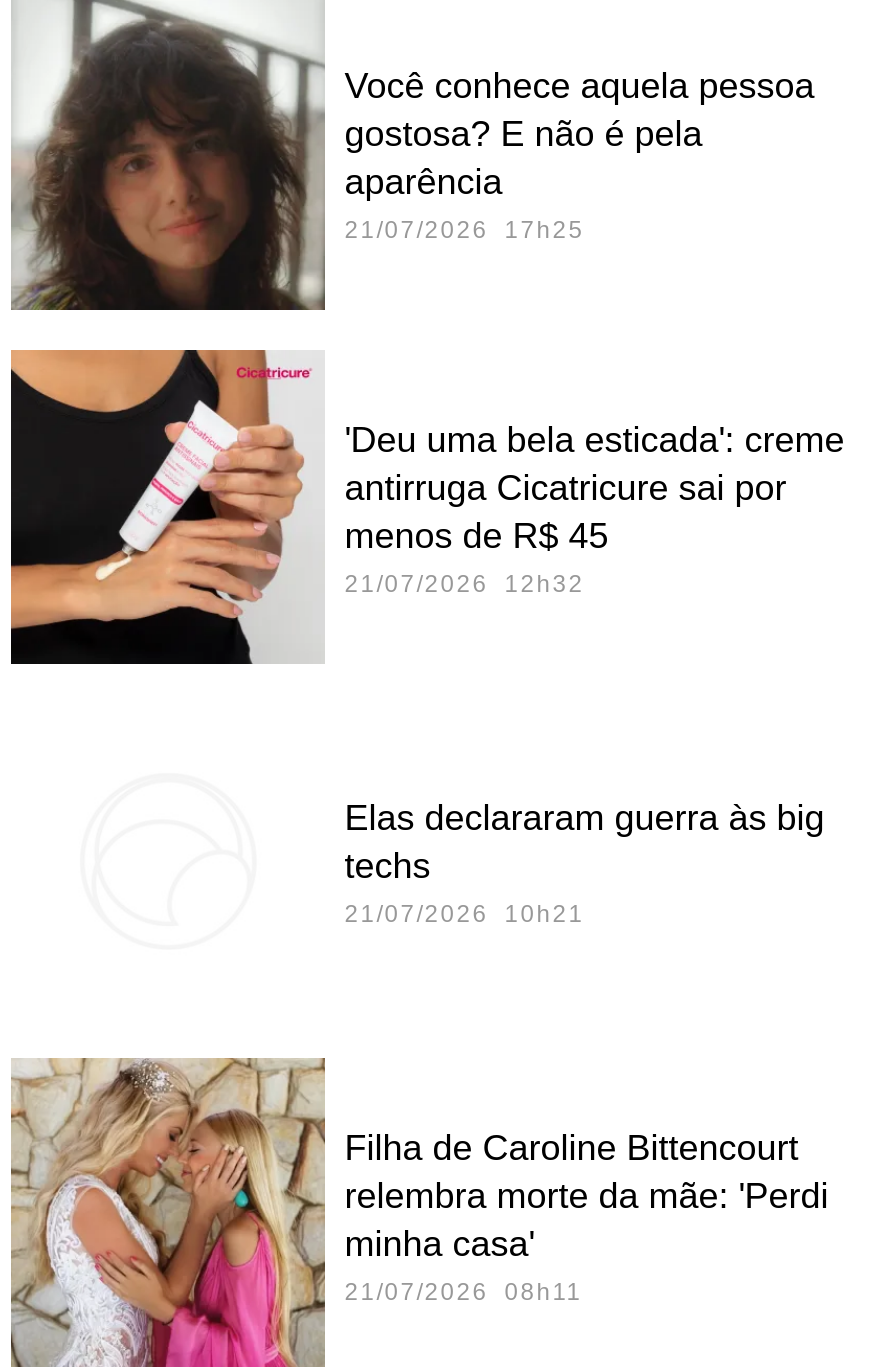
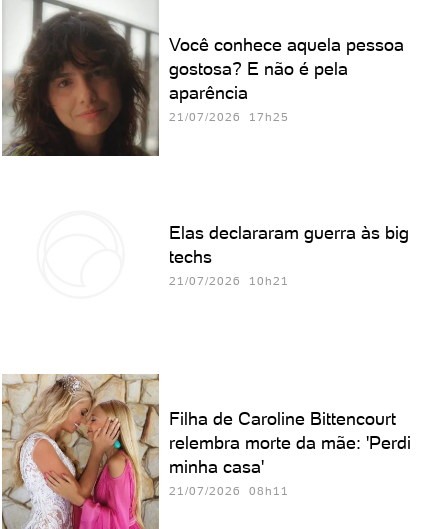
- [image]
- 'Deu uma bela esticada': creme
- antirruga Cicatricure sai por
- menos de R$ 45
- 21/07/2026 12h32

moved up: Elas declararam guerra às big | techs | 21/07/2026 10h21
